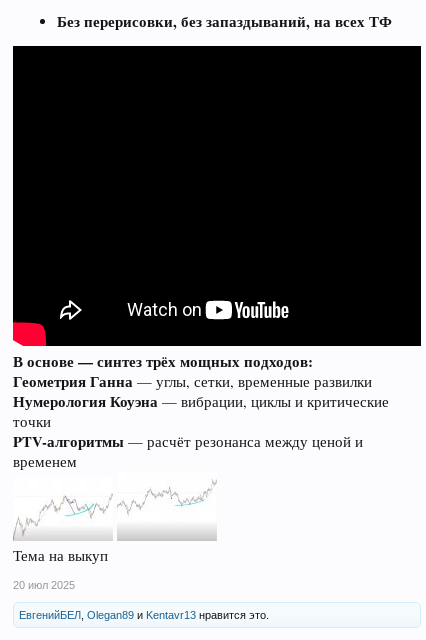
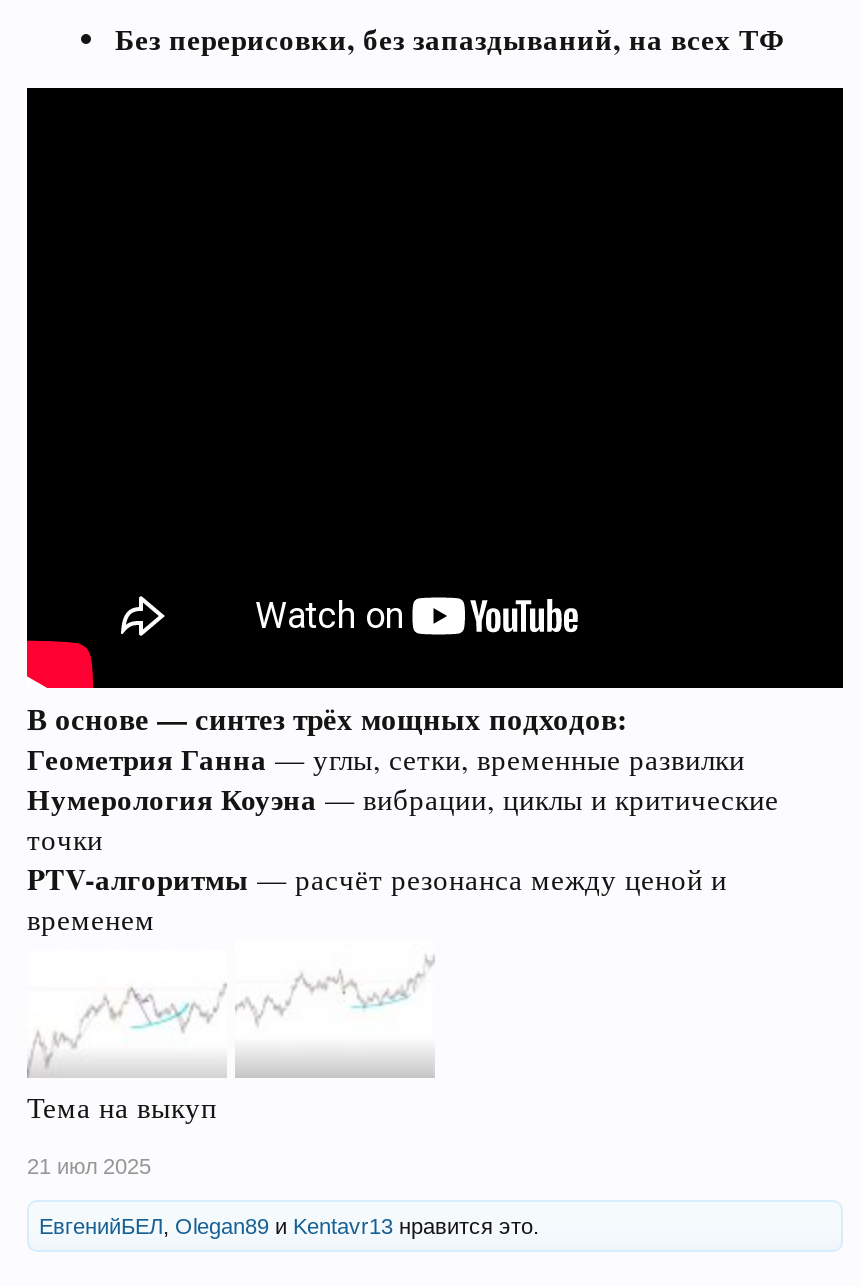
- 20 июл 2025
+ 21 июл 2025
